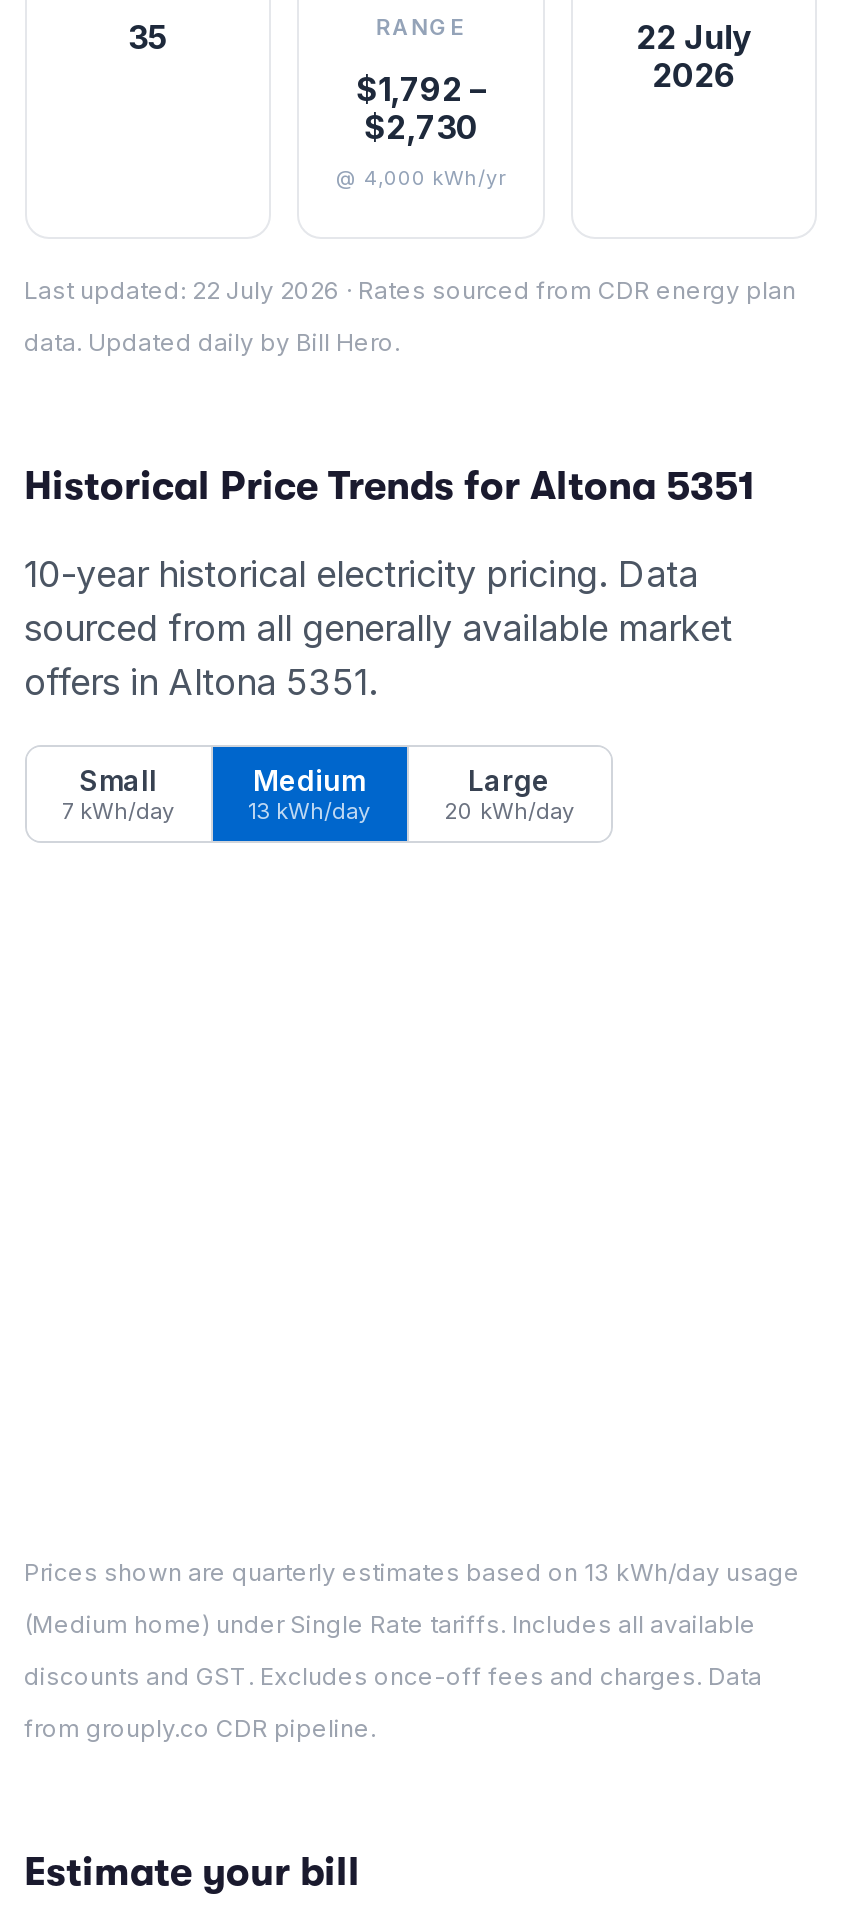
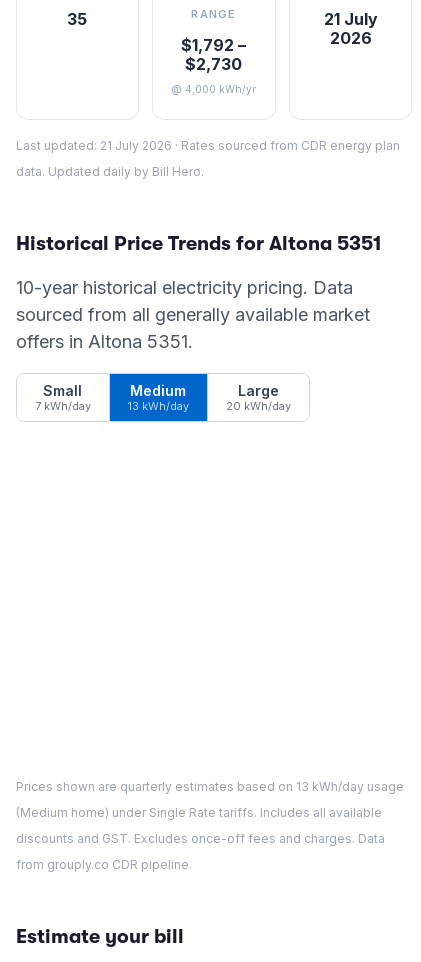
- 22 July
+ 21 July

- Last updated: 22 July 2026 · Rates sourced from CDR energy plan
+ Last updated: 21 July 2026 · Rates sourced from CDR energy plan
